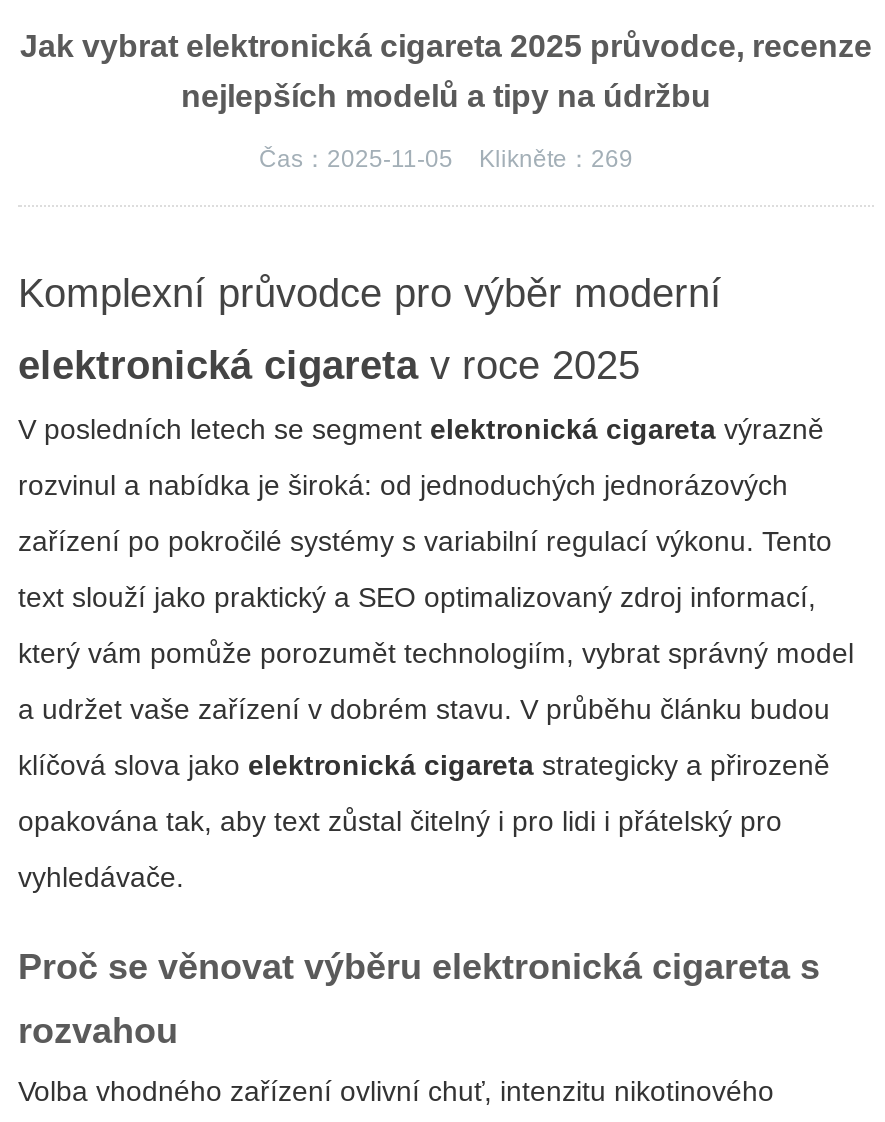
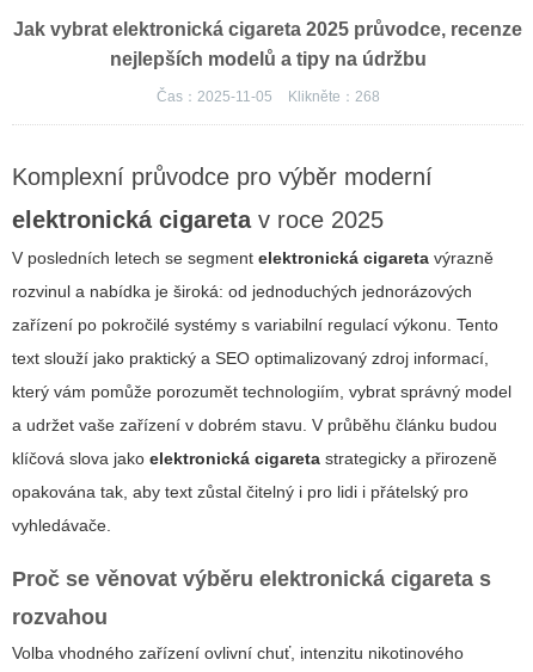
- Čas：2025-11-05 Klikněte：269
+ Čas：2025-11-05 Klikněte：268
